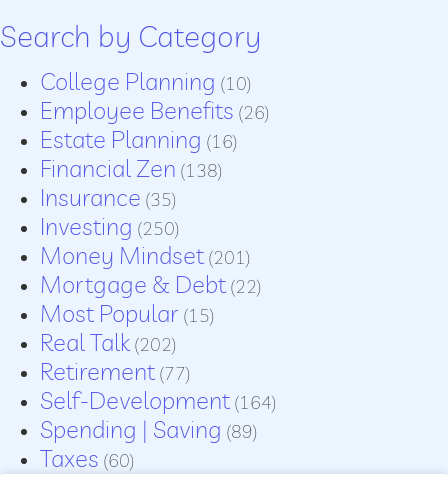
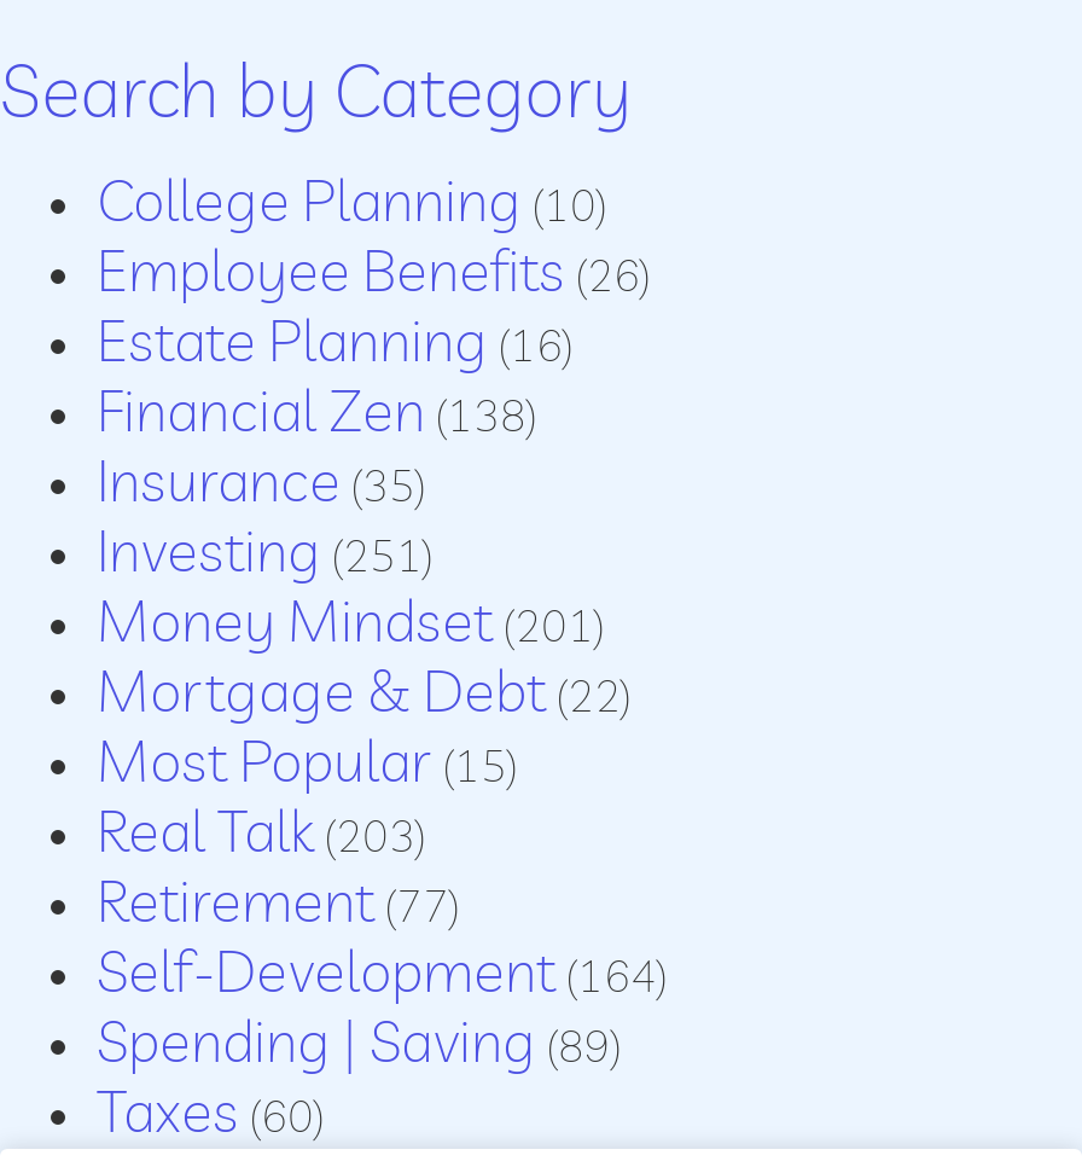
- Investing (250)
+ Investing (251)

- Real Talk (202)
+ Real Talk (203)
